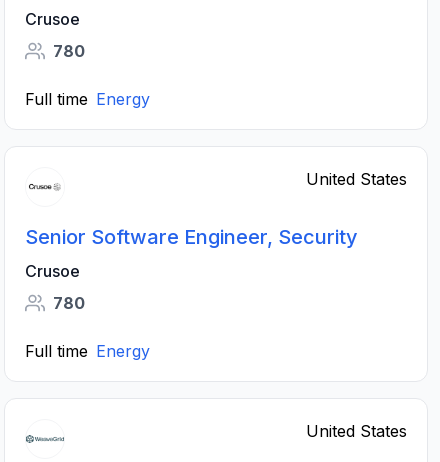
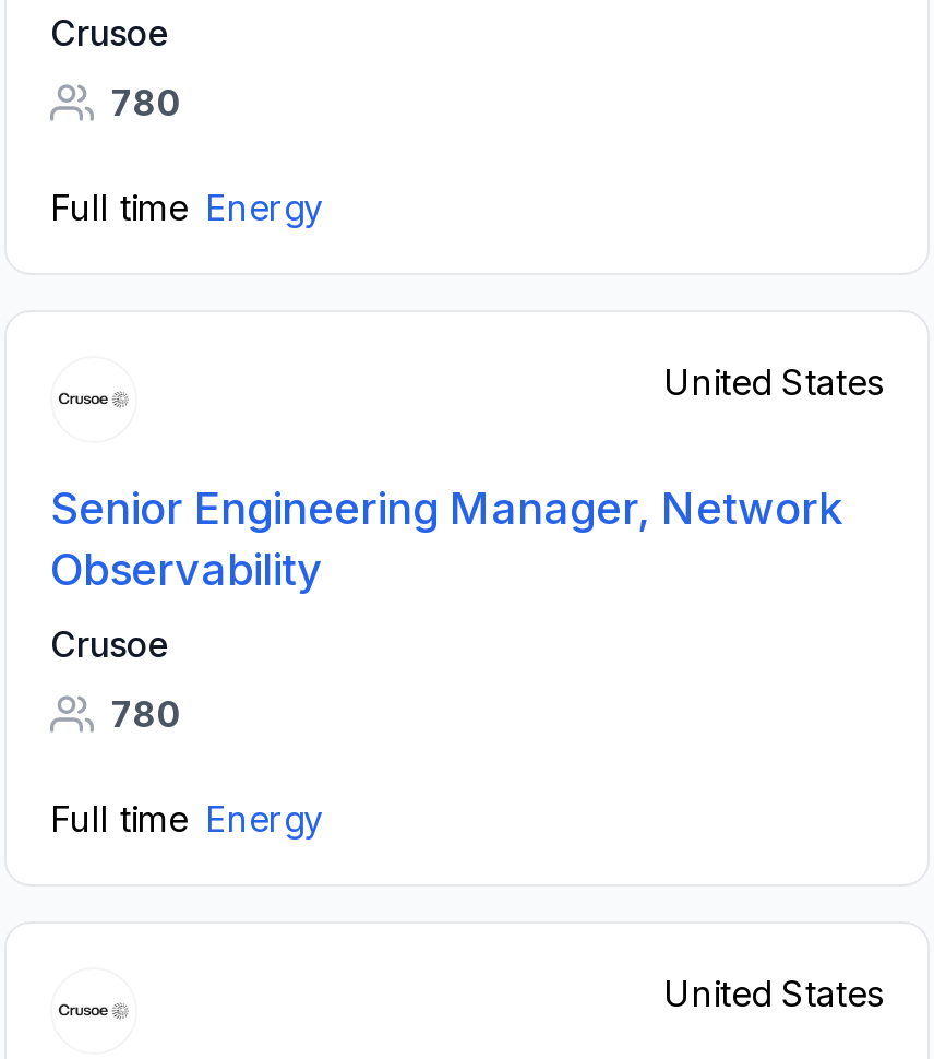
- Senior Software Engineer, Security
+ Senior Engineering Manager, Network
+ Observability
